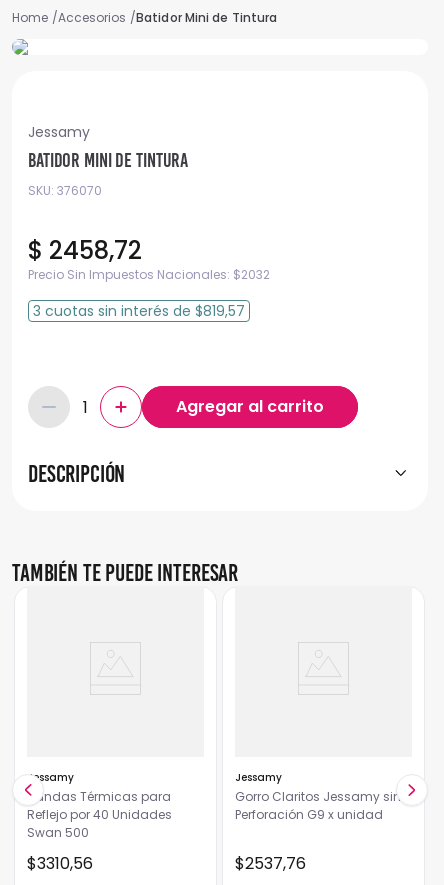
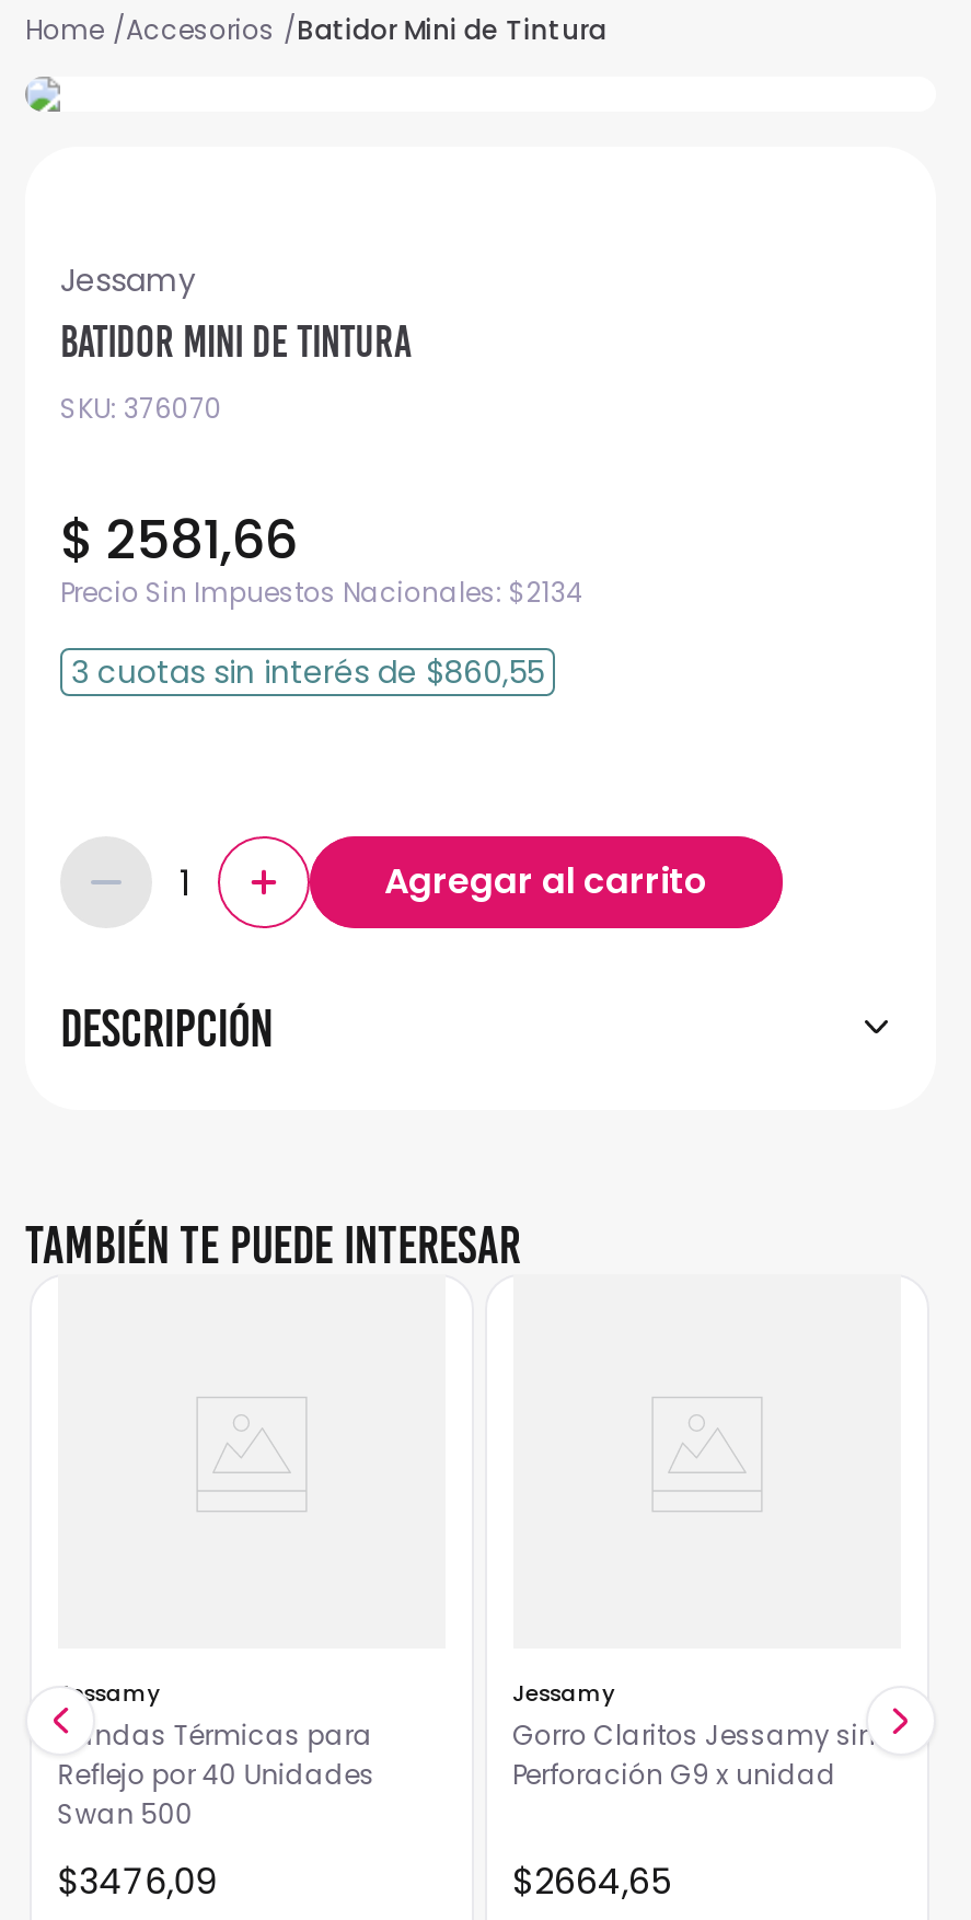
- $ 2458,72
+ $ 2581,66

- Precio Sin Impuestos Nacionales: $2032
+ Precio Sin Impuestos Nacionales: $2134

- 3 cuotassin interésde$819,57
+ 3 cuotassin interésde$860,55

- $3310,56
+ $3476,09

- $2537,76
+ $2664,65
